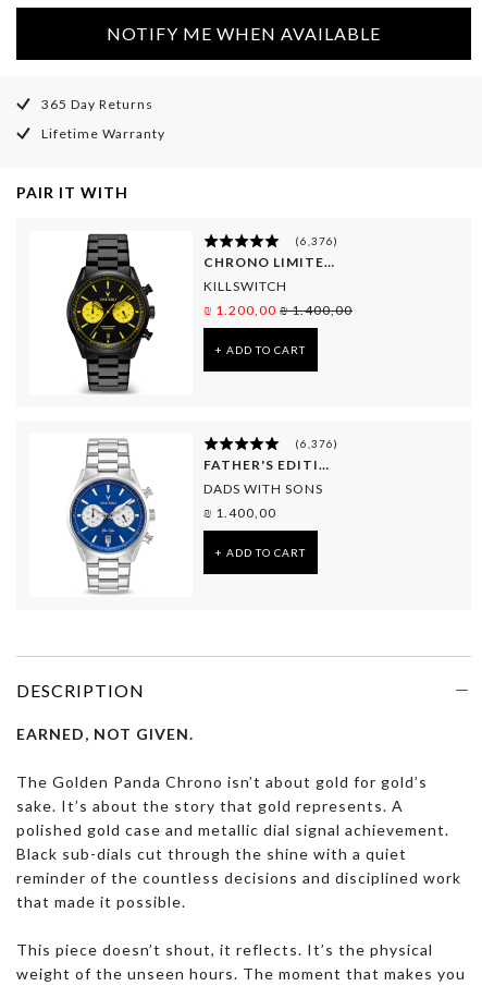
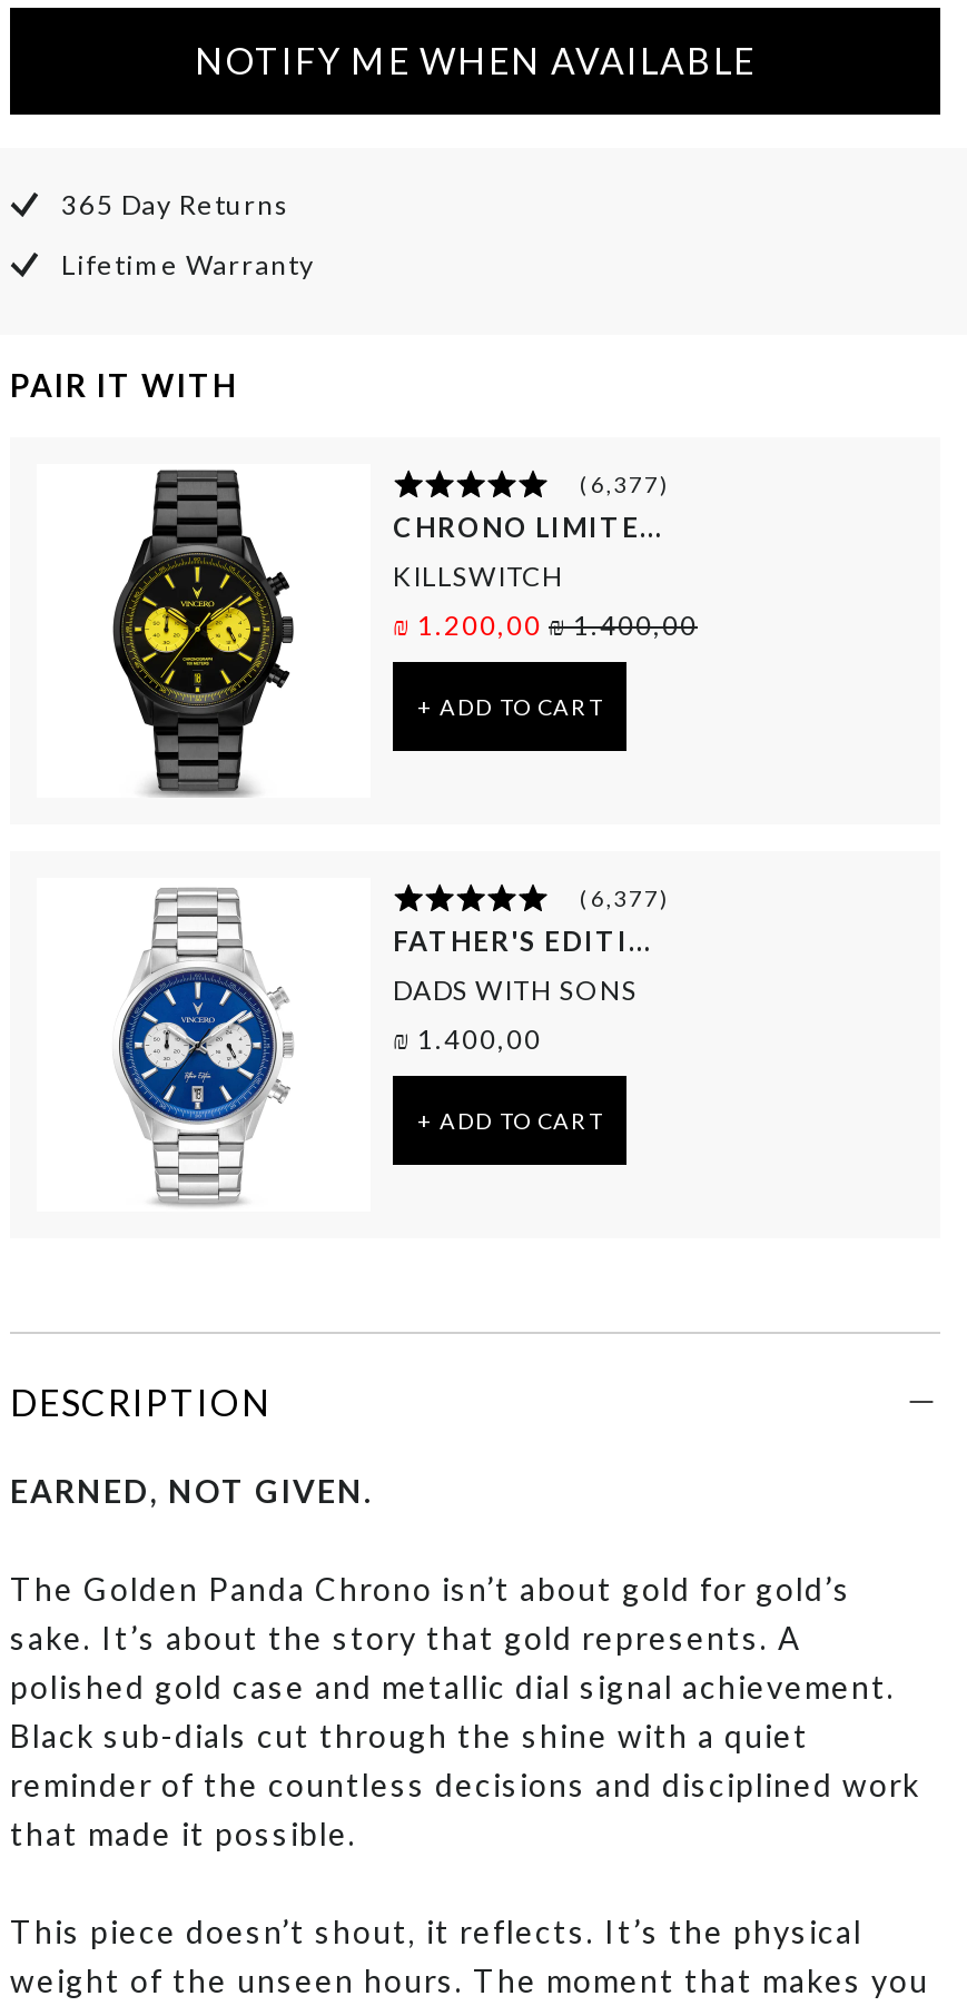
- (6,376)
+ (6,377)

- (6,376)
+ (6,377)
